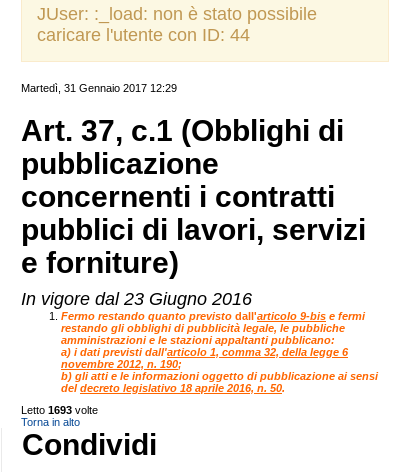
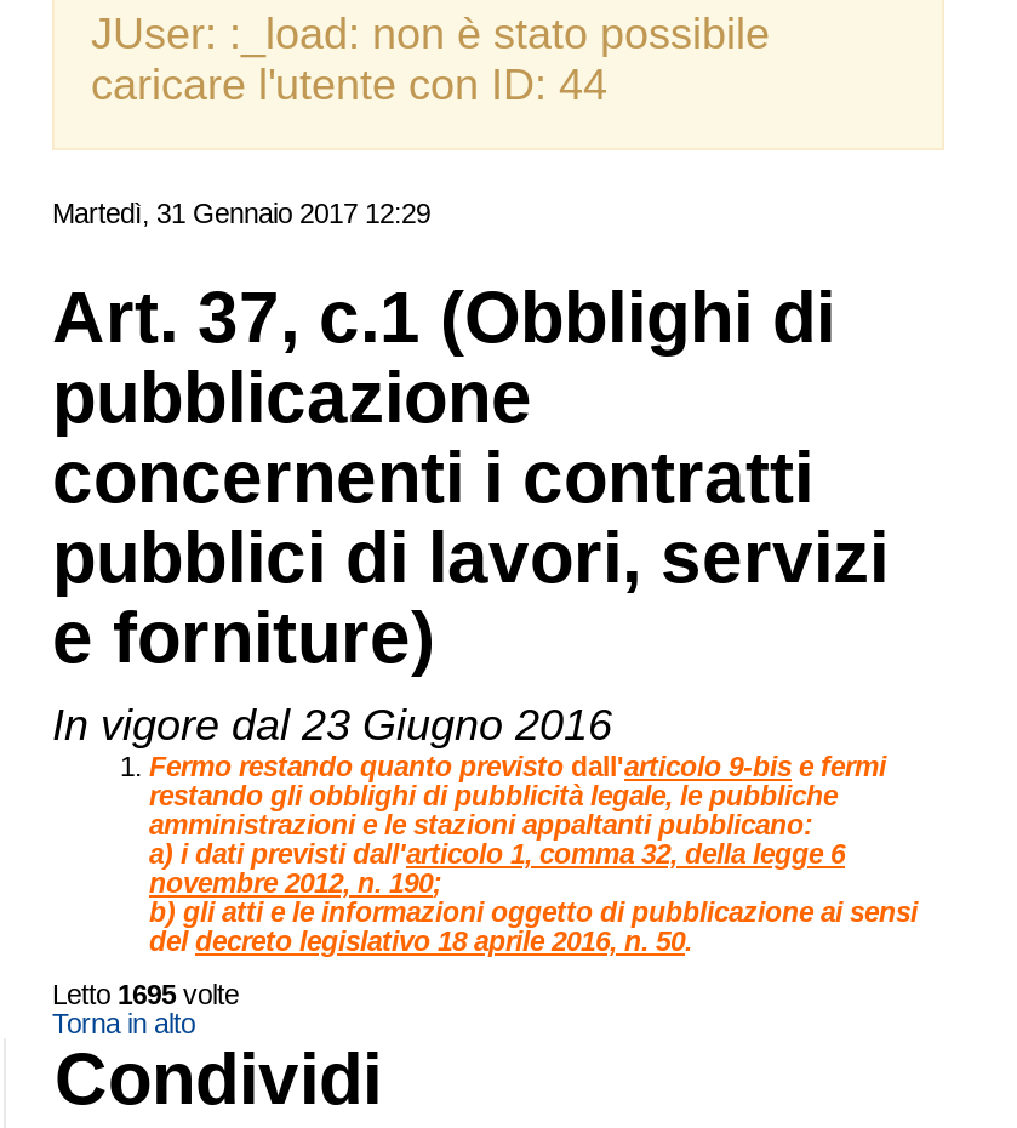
- Letto 1693 volte
+ Letto 1695 volte
